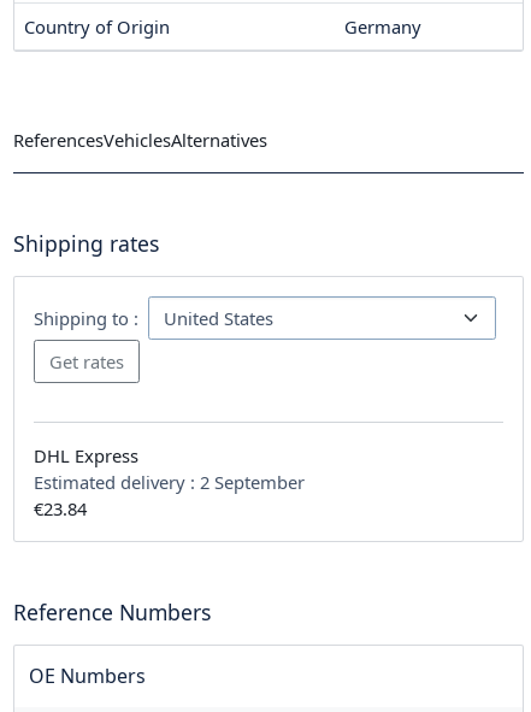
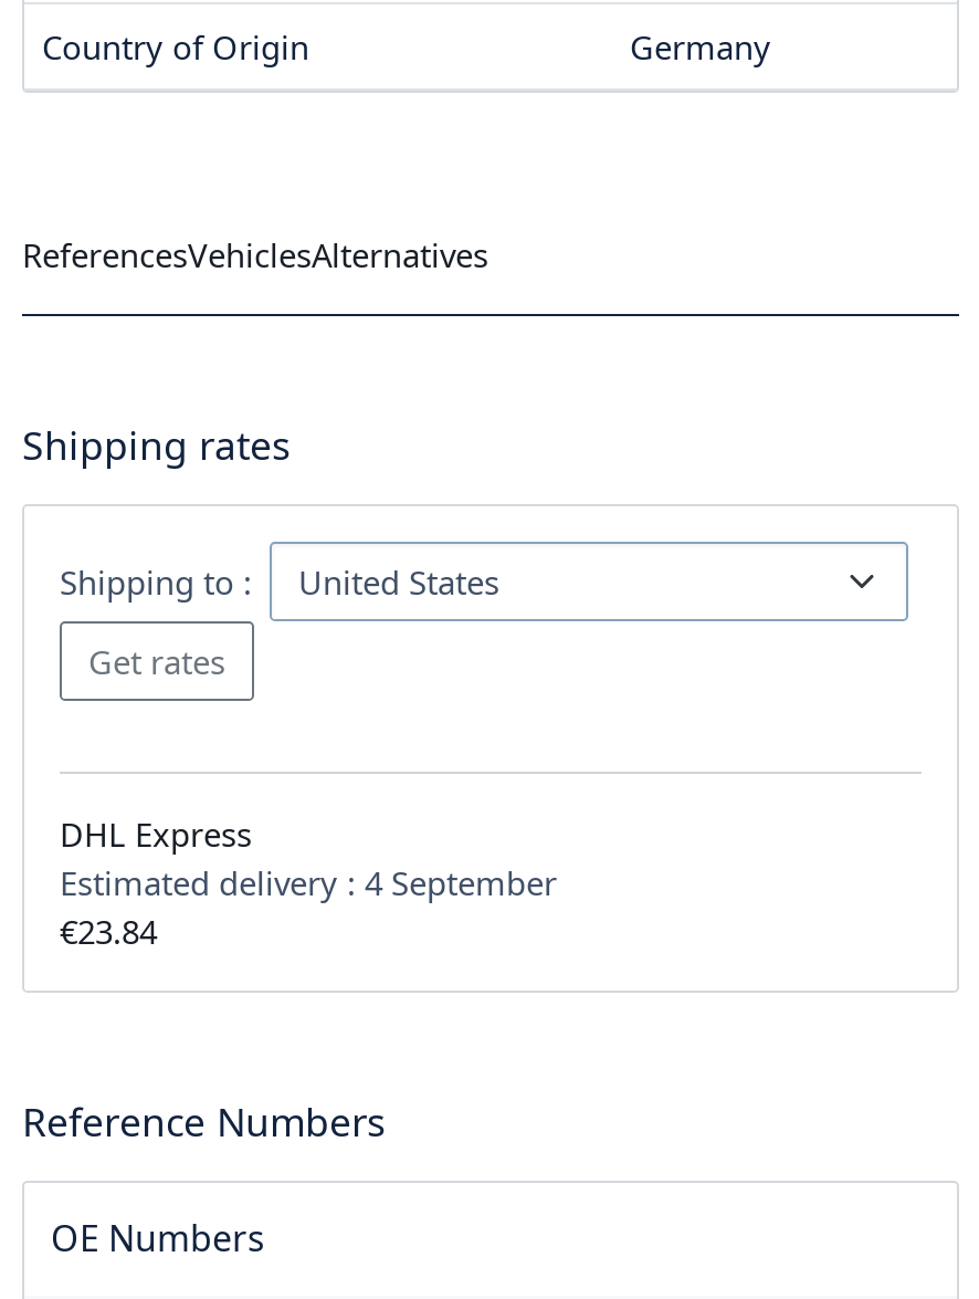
- Estimated delivery : 2 September
+ Estimated delivery : 4 September
